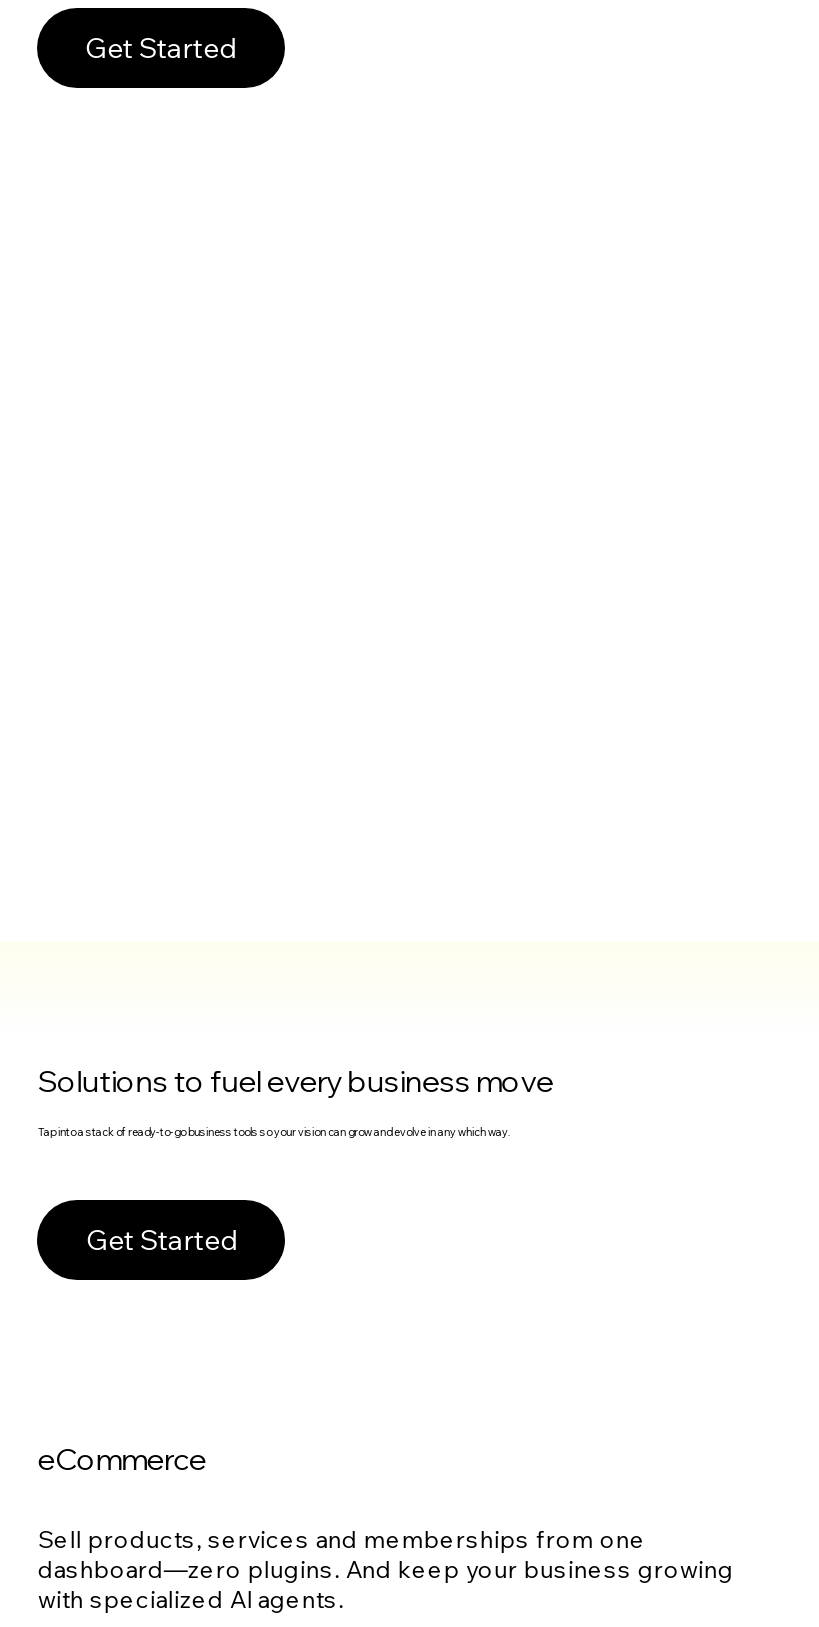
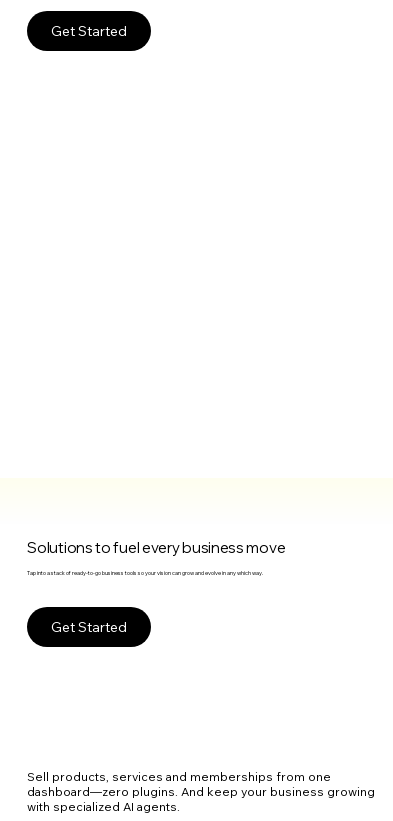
- eCommerce
